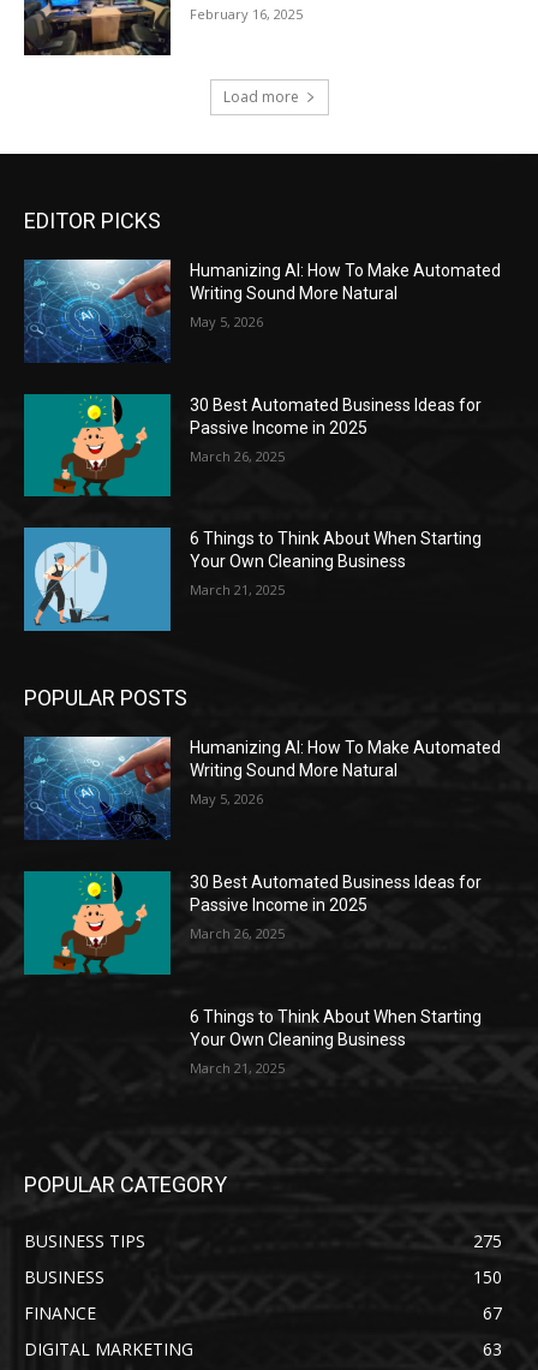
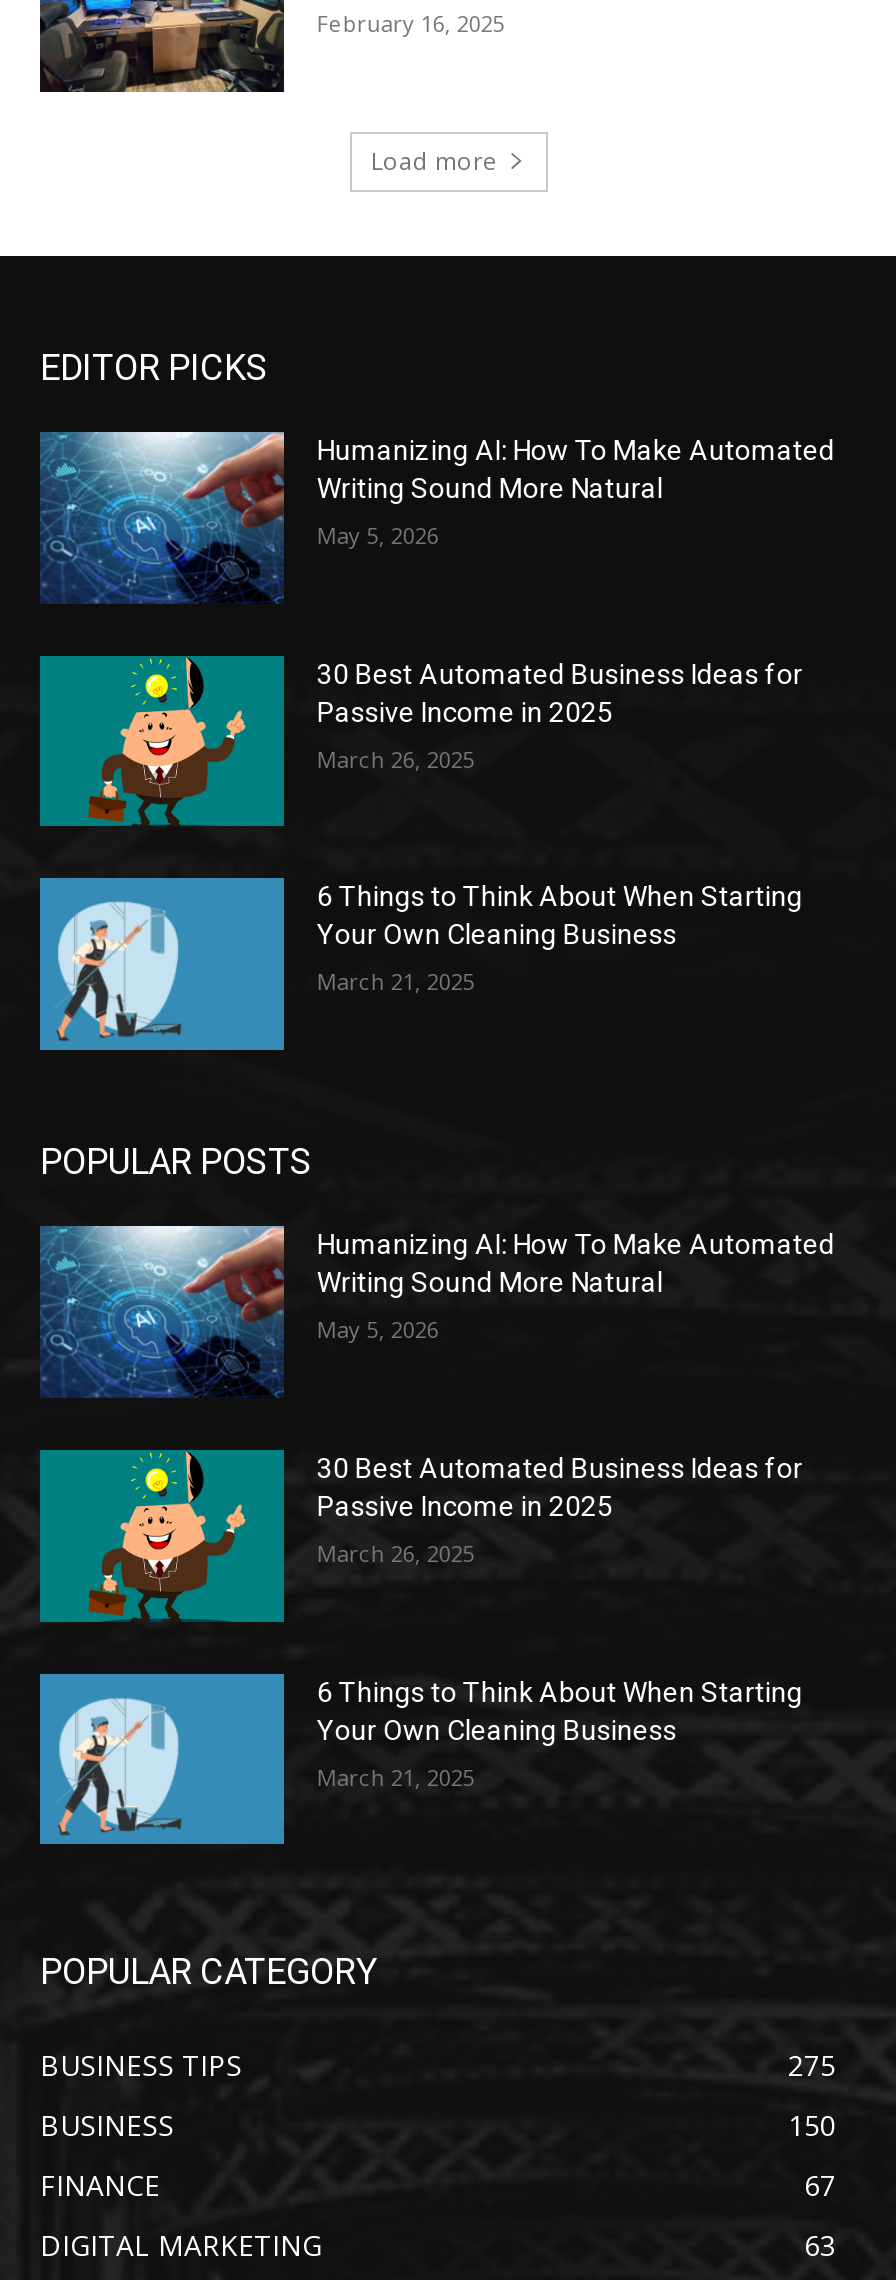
+ [image]
